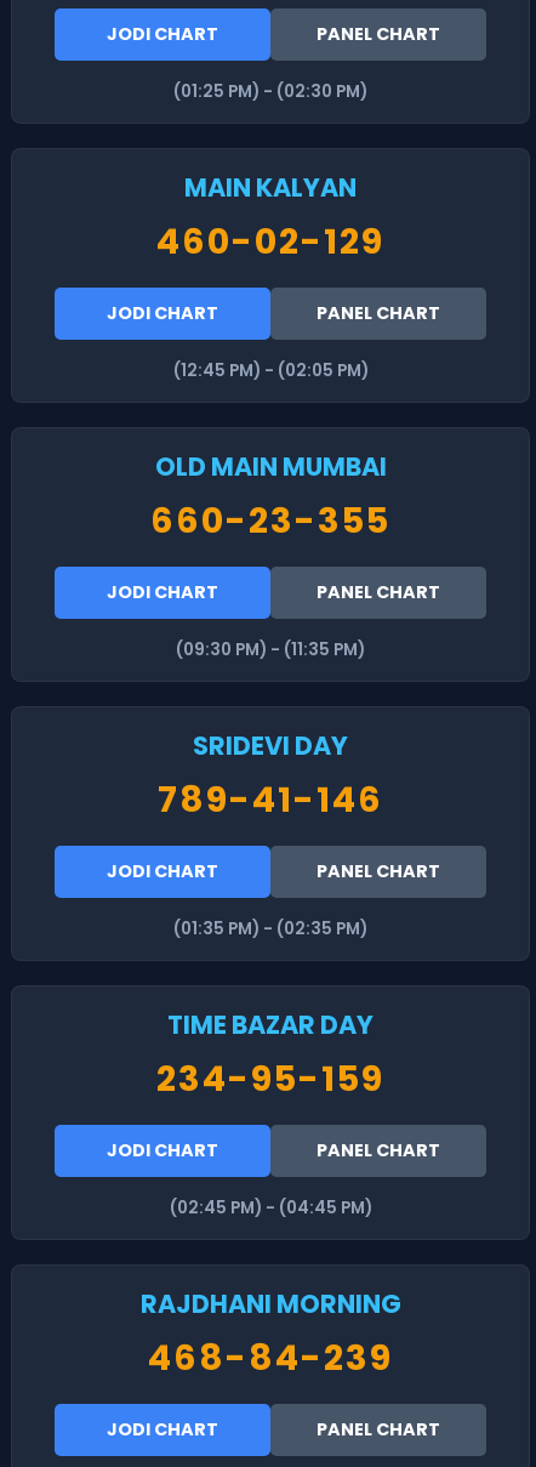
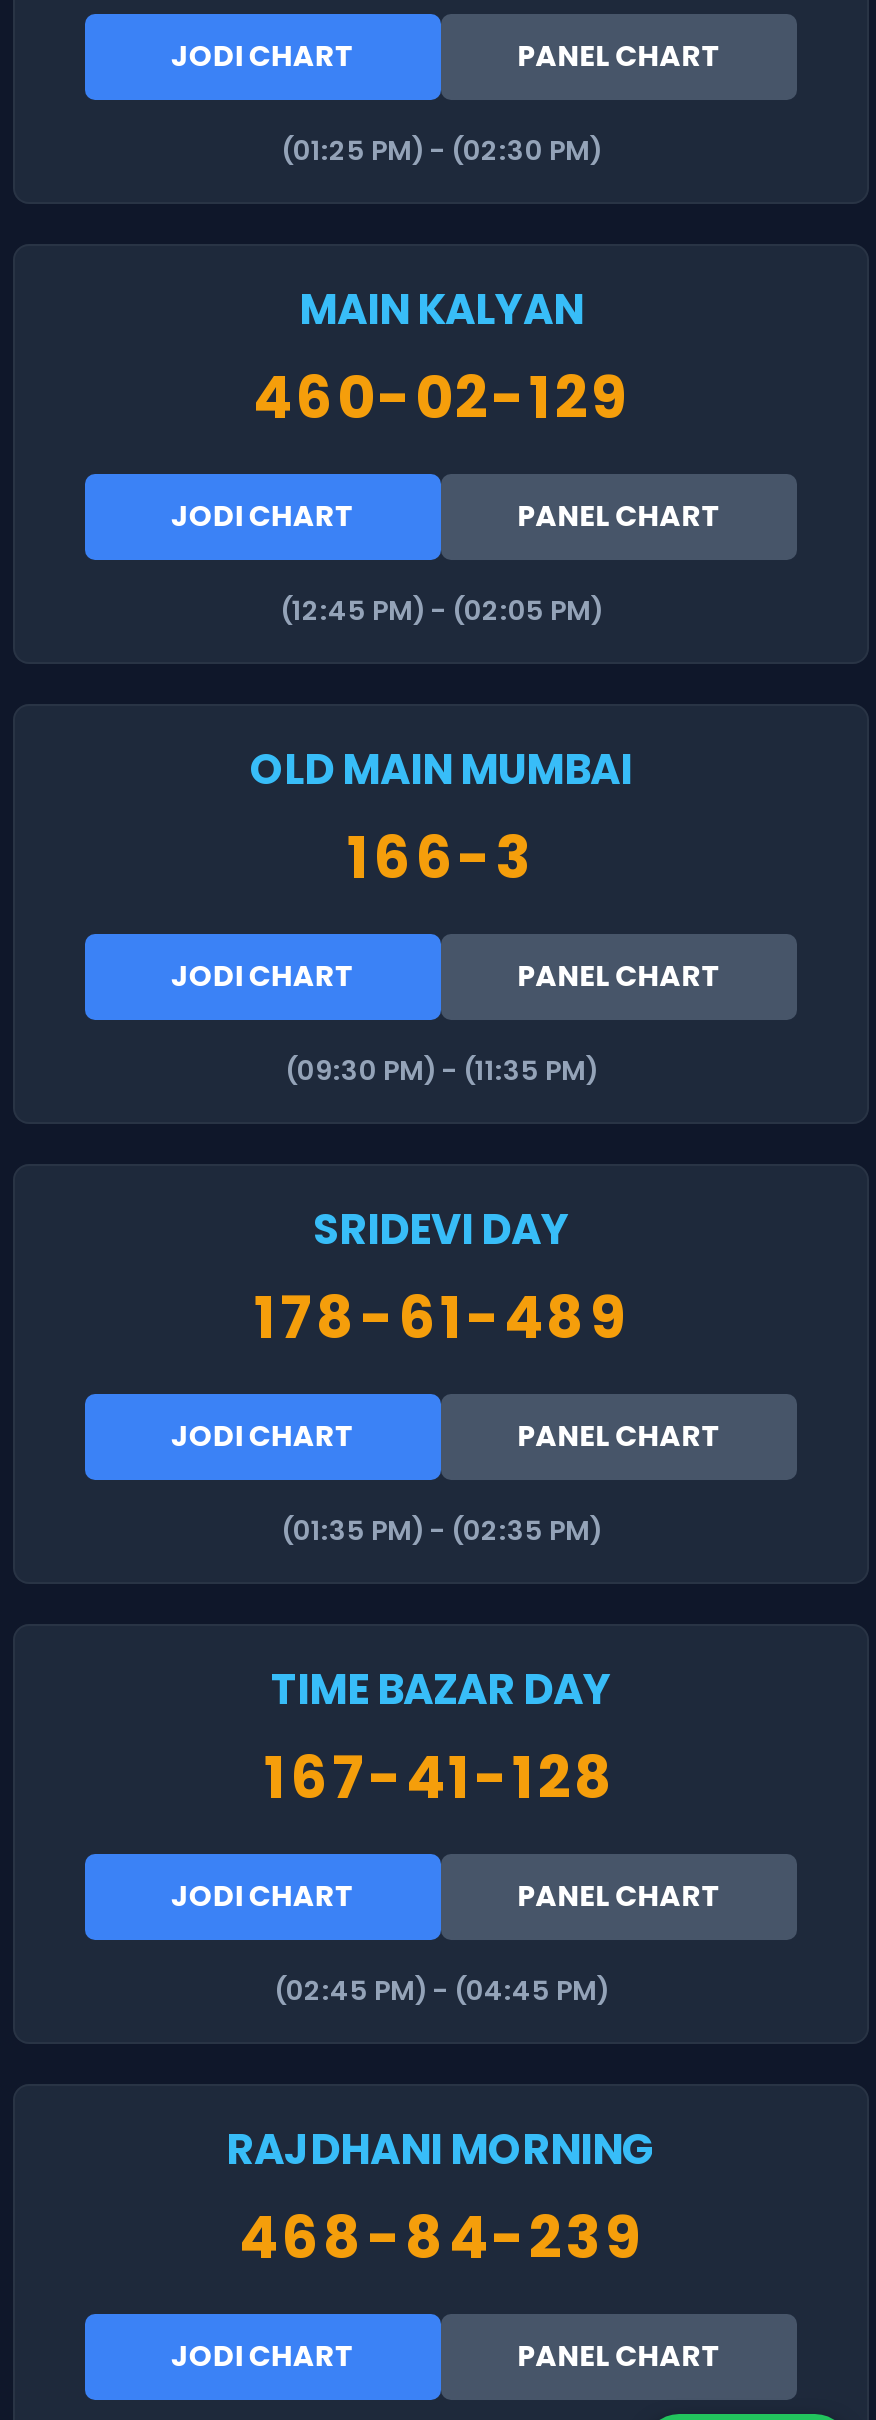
- 660-23-355
+ 166-3

- 789-41-146
+ 178-61-489

- 234-95-159
+ 167-41-128
